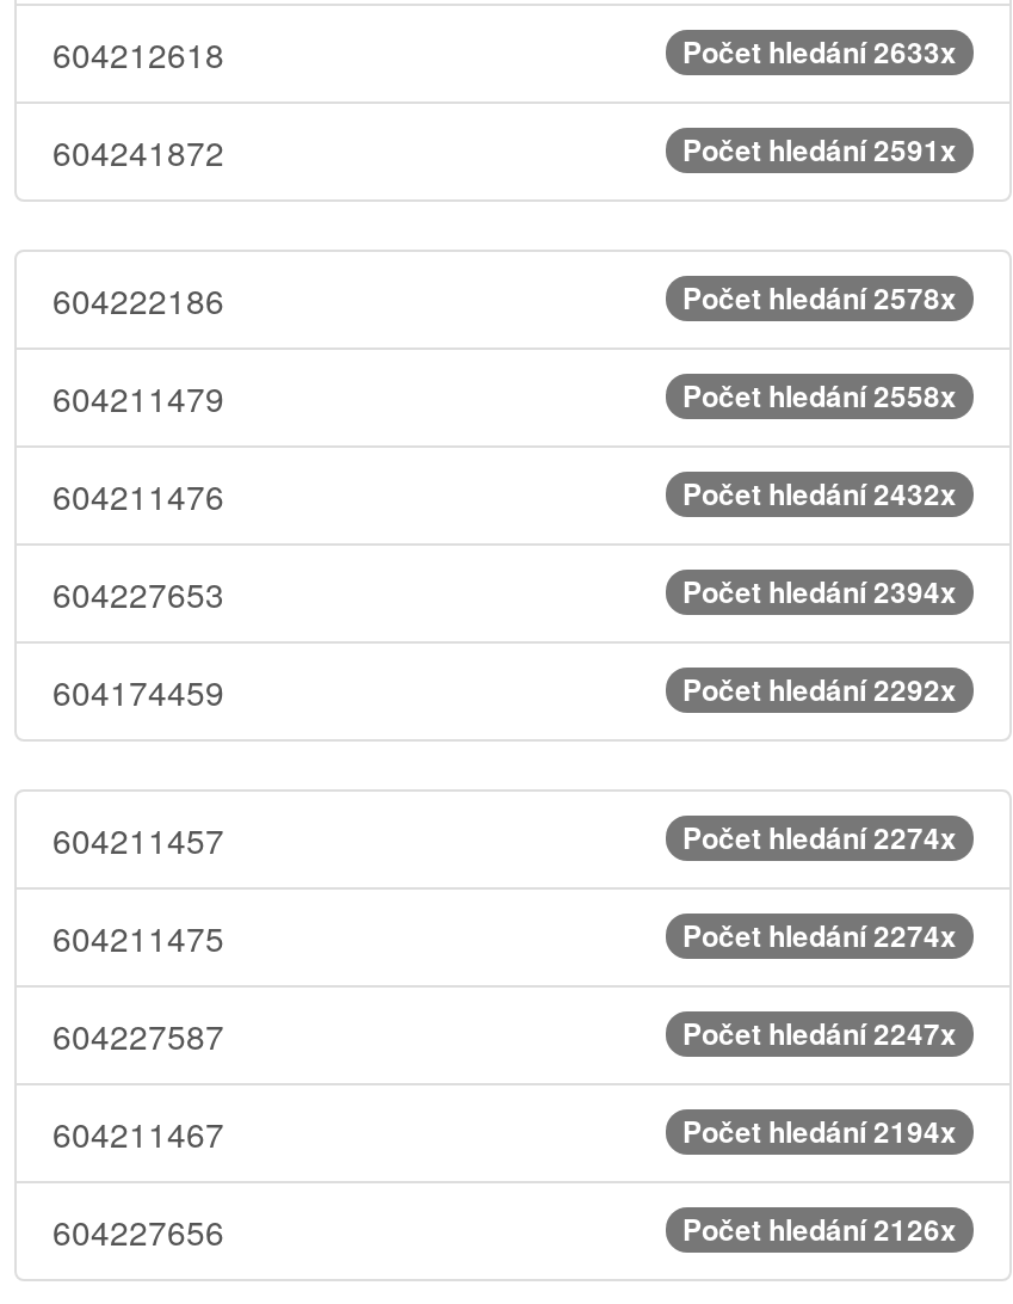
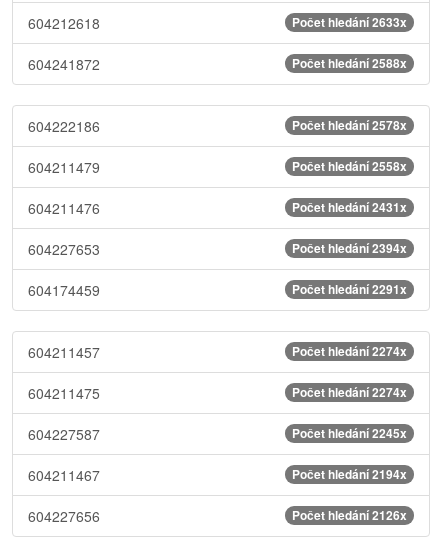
- Počet hledání 2591x
+ Počet hledání 2588x

- Počet hledání 2432x
+ Počet hledání 2431x

- Počet hledání 2292x
+ Počet hledání 2291x

- Počet hledání 2247x
+ Počet hledání 2245x
